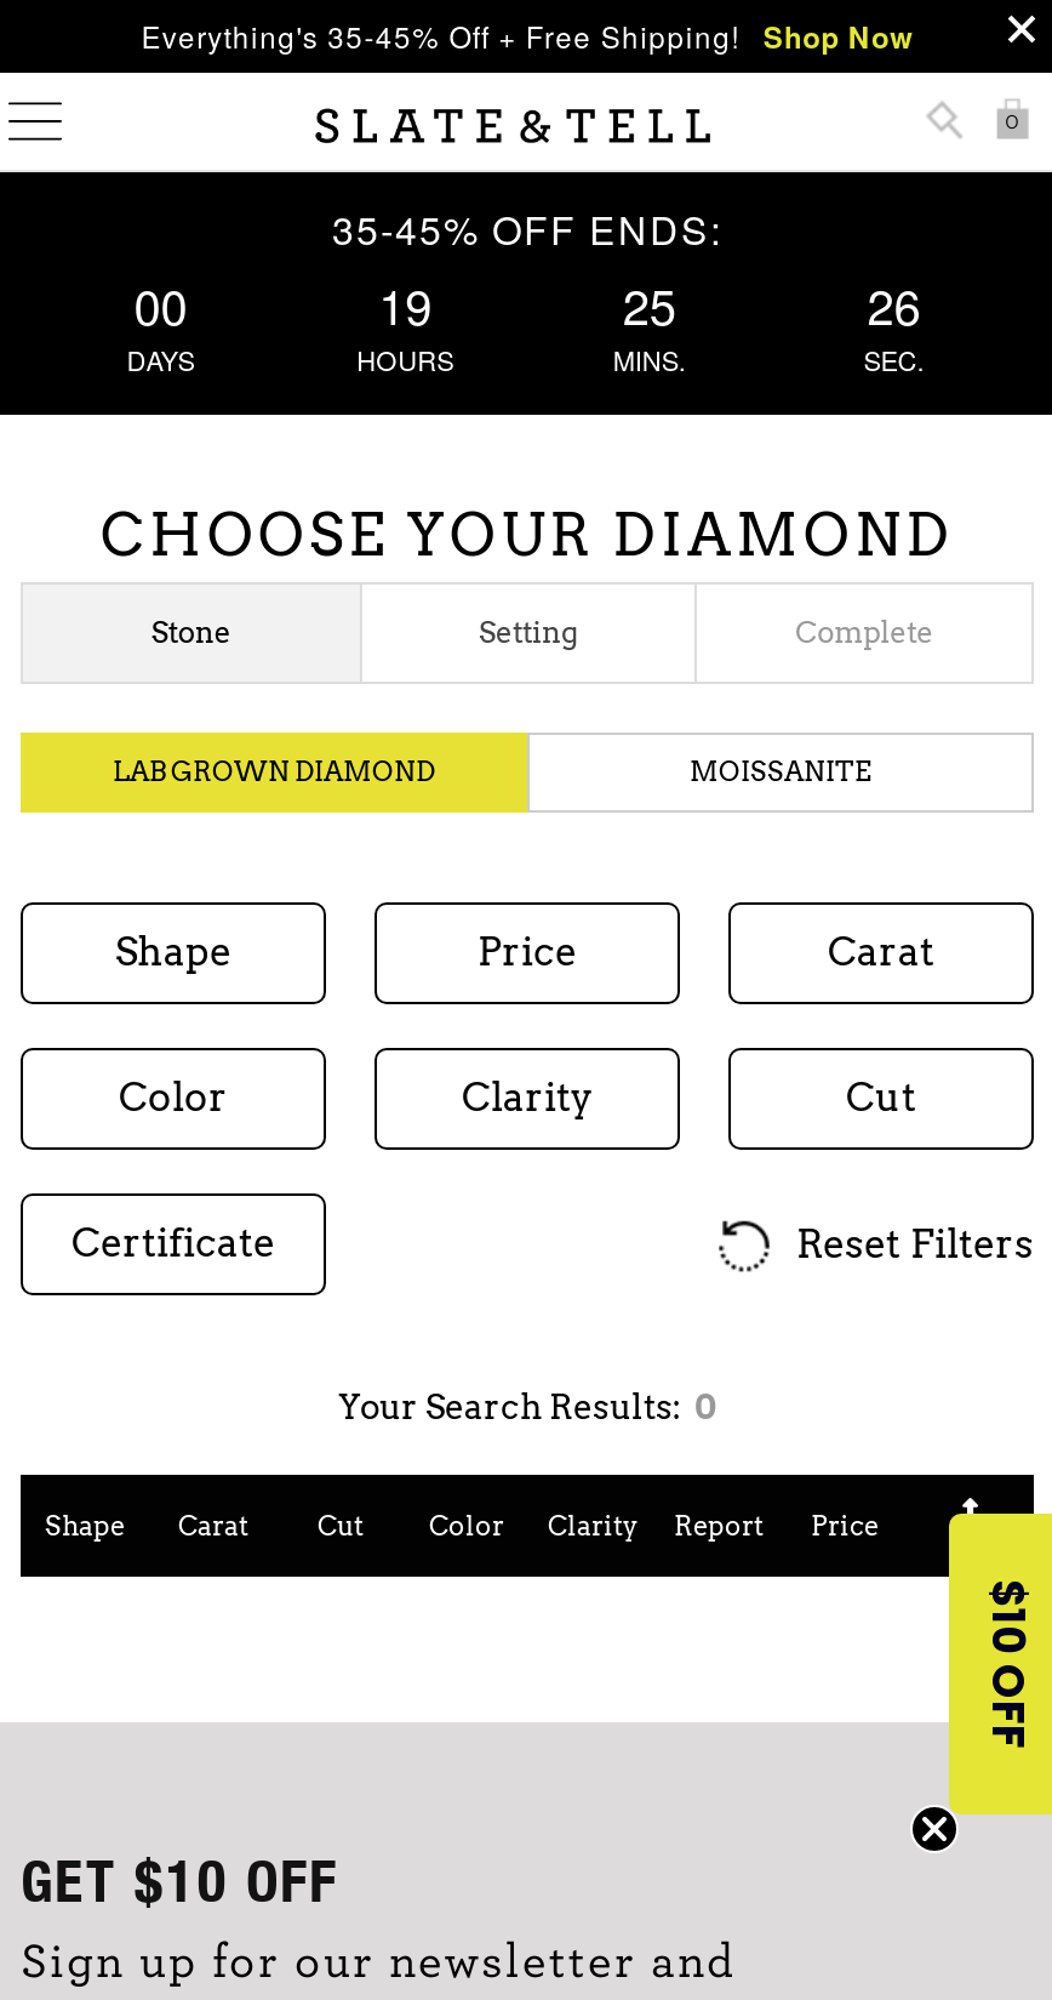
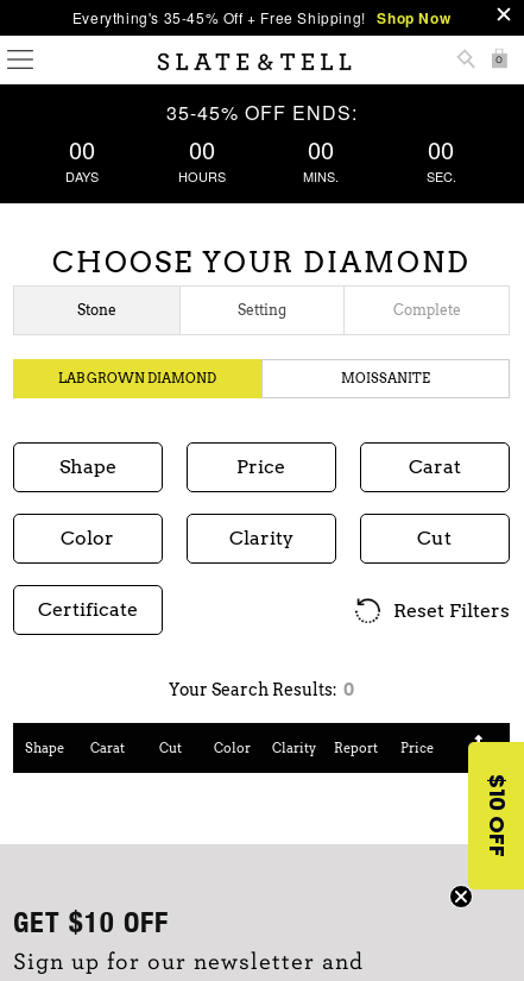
- 19
+ 00

- 25
+ 00

- 26
+ 00
